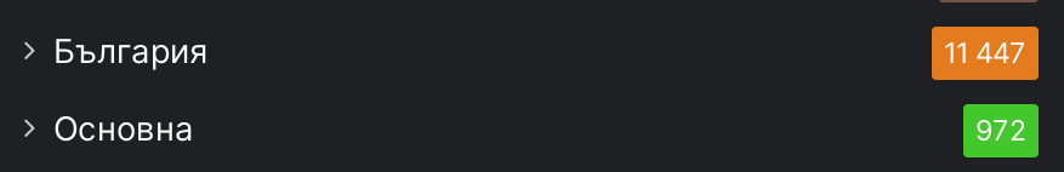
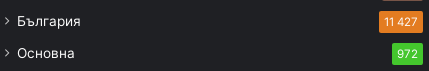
- 11 447
+ 11 427
